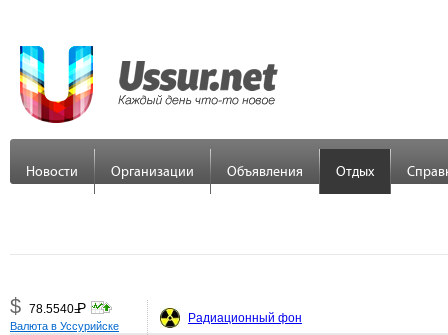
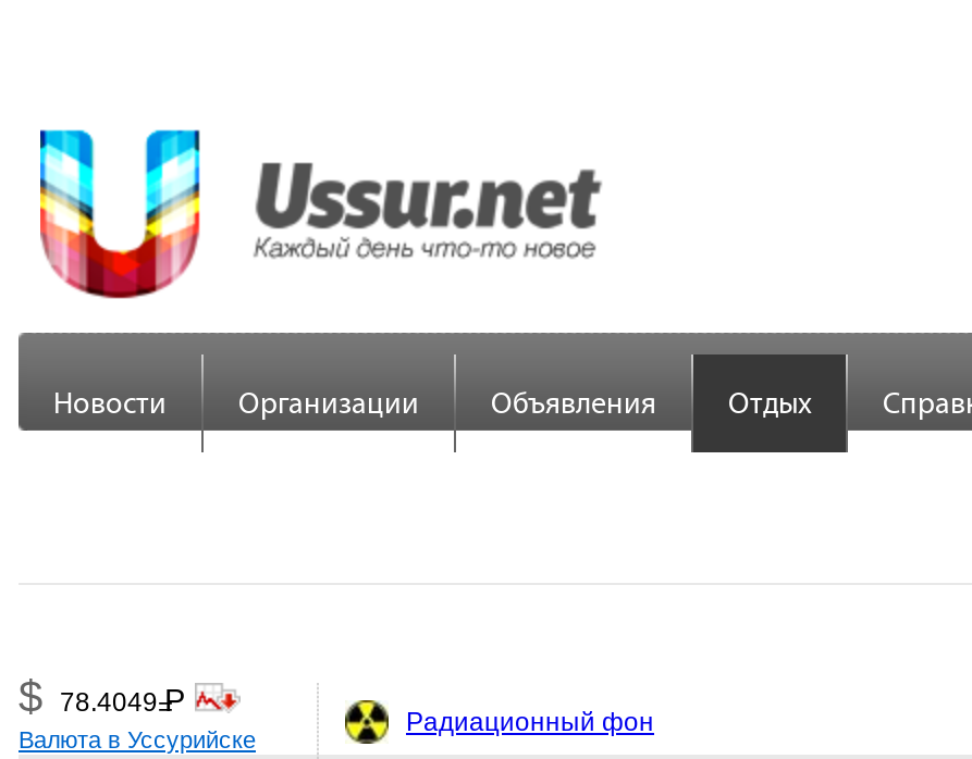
- $ 78.5540= Р
+ $ 78.4049= Р
